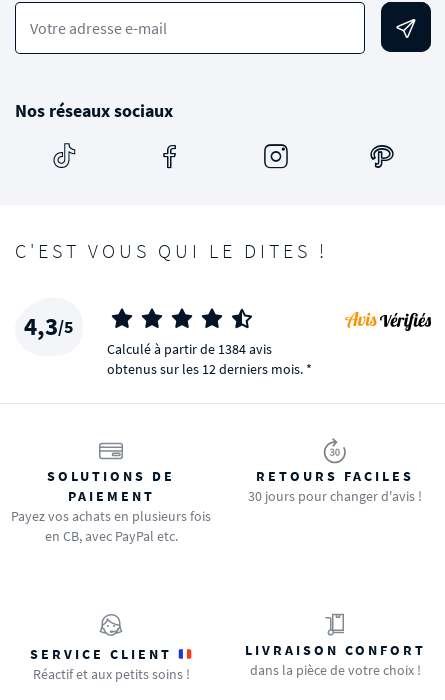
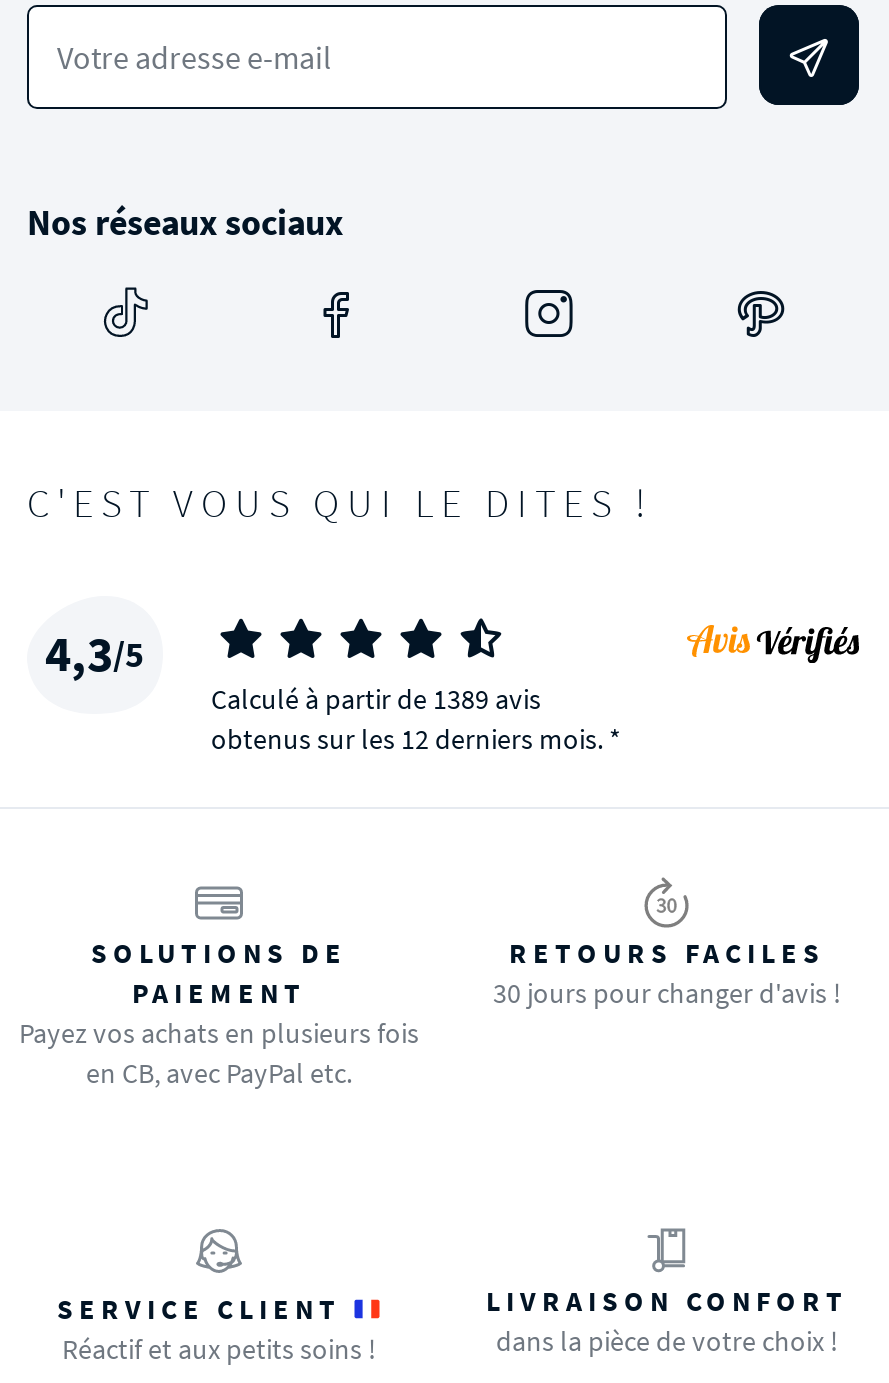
- Calculé à partir de 1384 avis
+ Calculé à partir de 1389 avis
